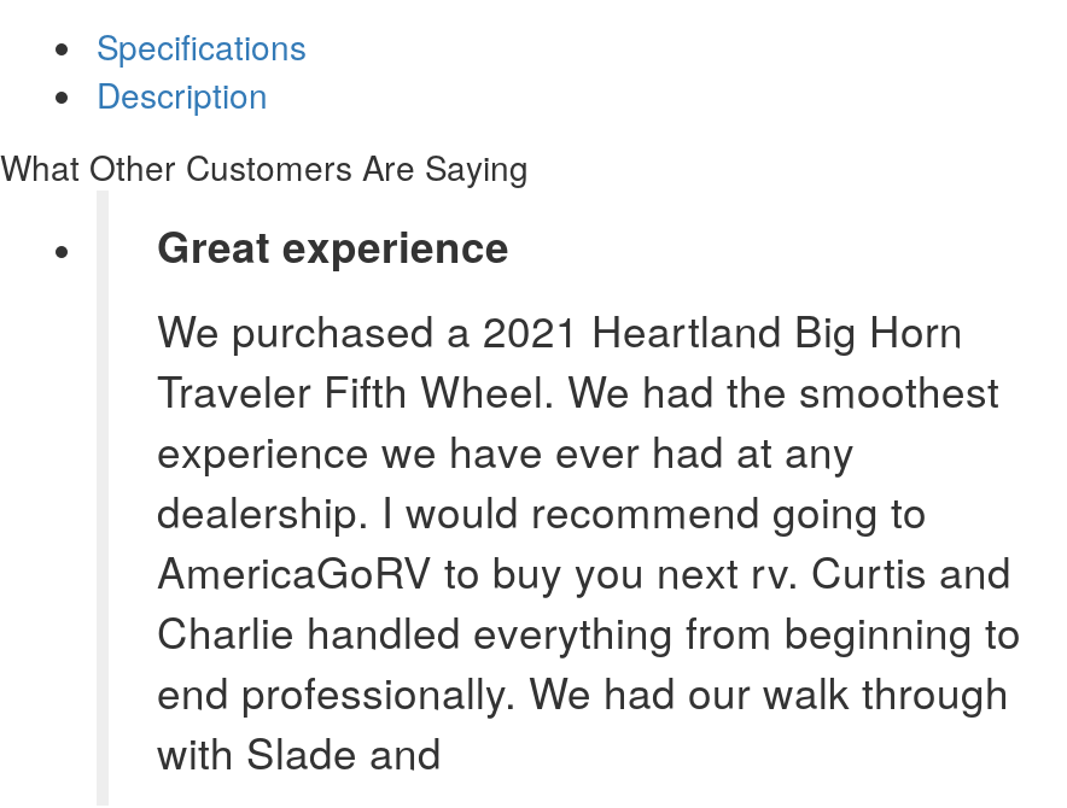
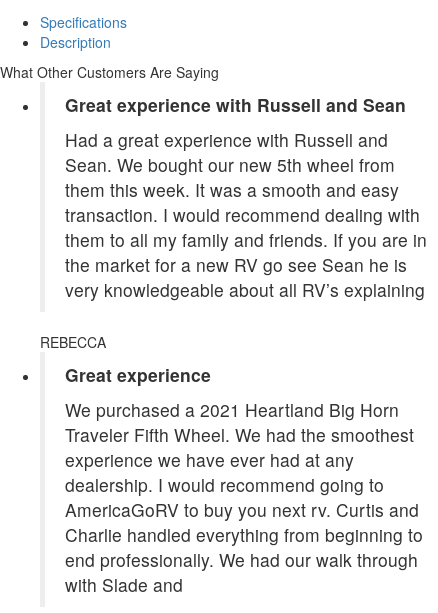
+ Great experience with Russell and Sean
+ Had a great experience with Russell and
+ Sean. We bought our new 5th wheel from
+ them this week. It was a smooth and easy
+ transaction. I would recommend dealing with
+ them to all my family and friends. If you are in
+ the market for a new RV go see Sean he is
+ very knowledgeable about all RV’s explaining
+ REBECCA
